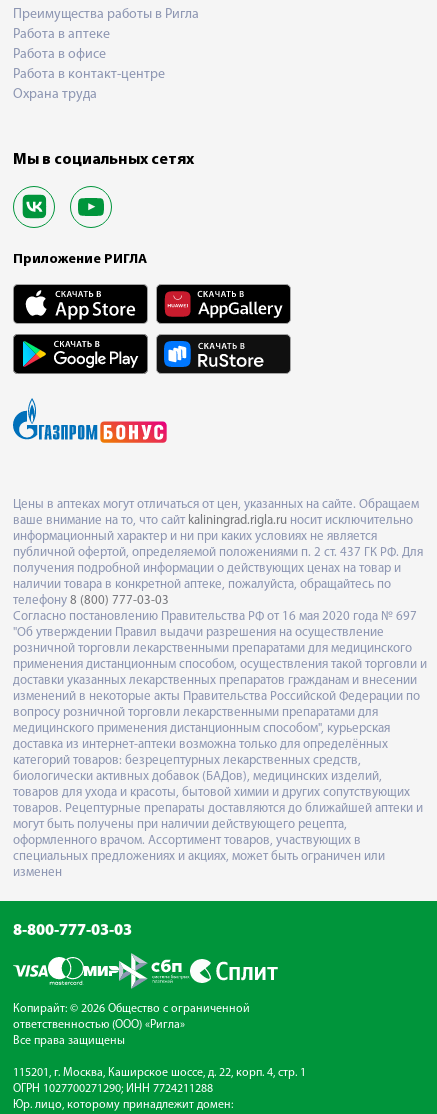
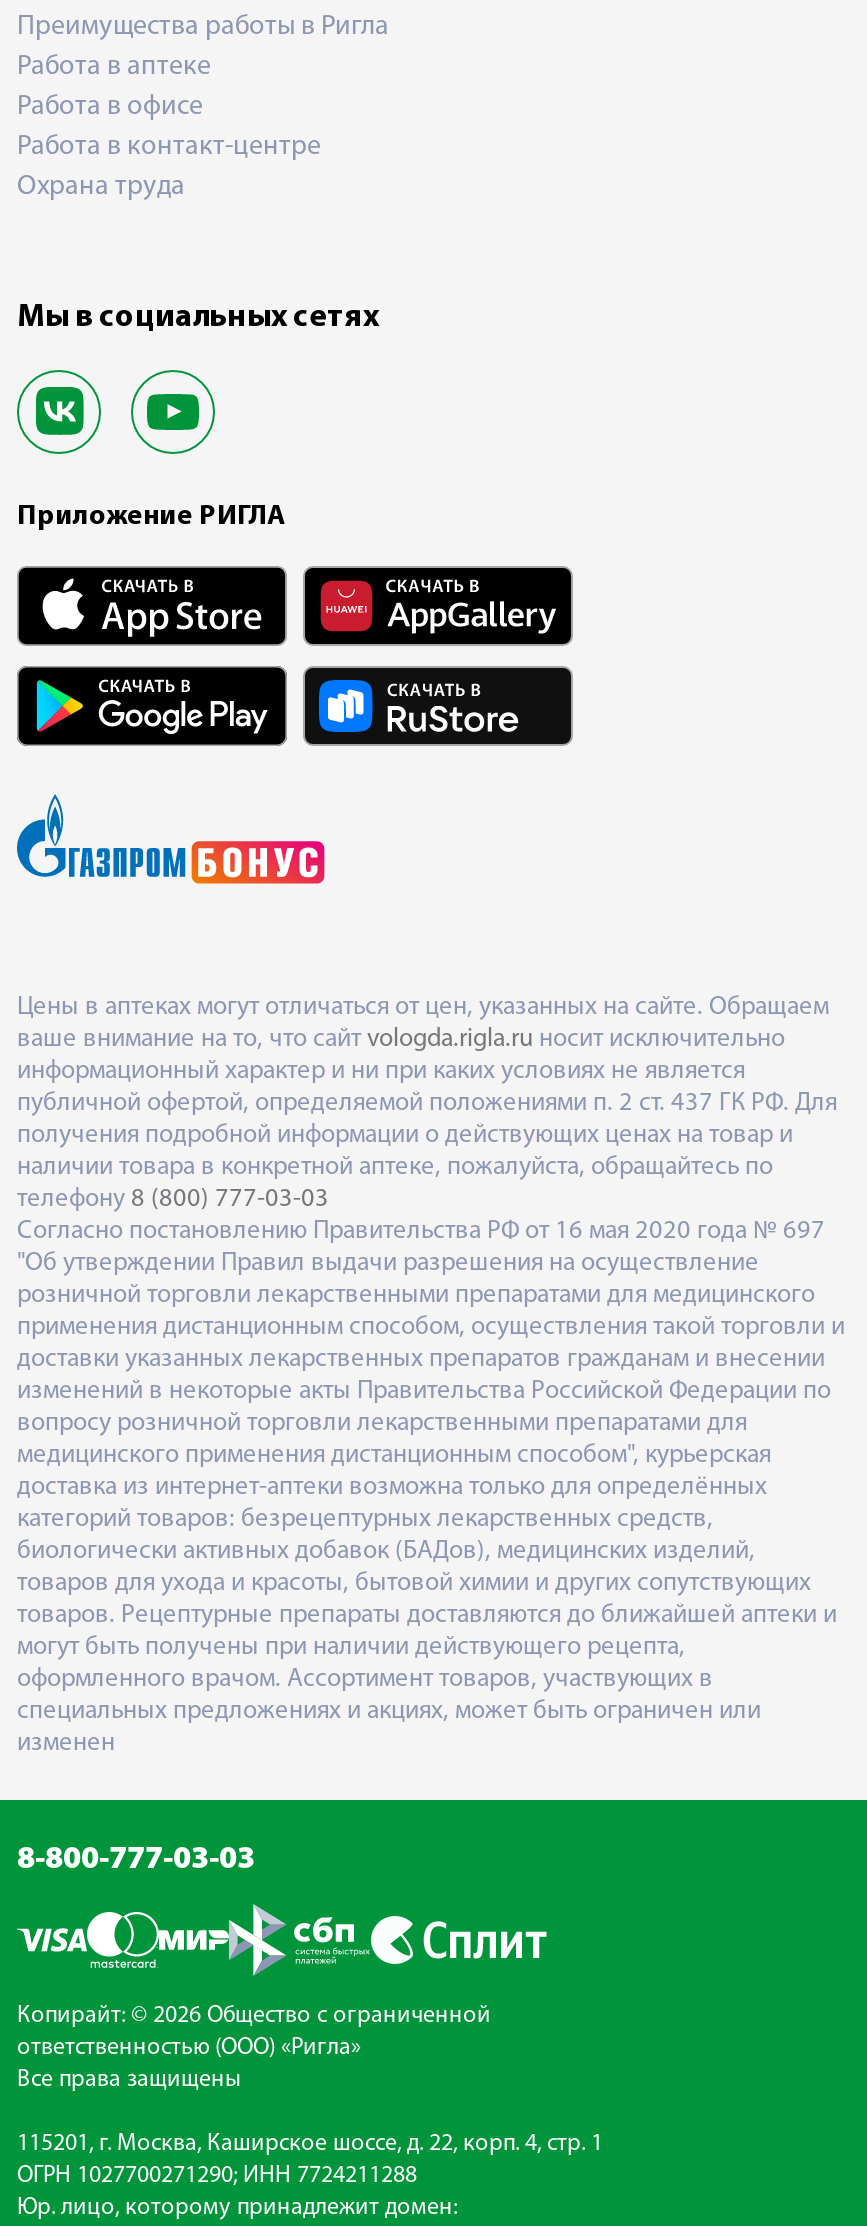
- ваше внимание на то, что сайт kaliningrad.rigla.ru носит исключительно
+ ваше внимание на то, что сайт vologda.rigla.ru носит исключительно
